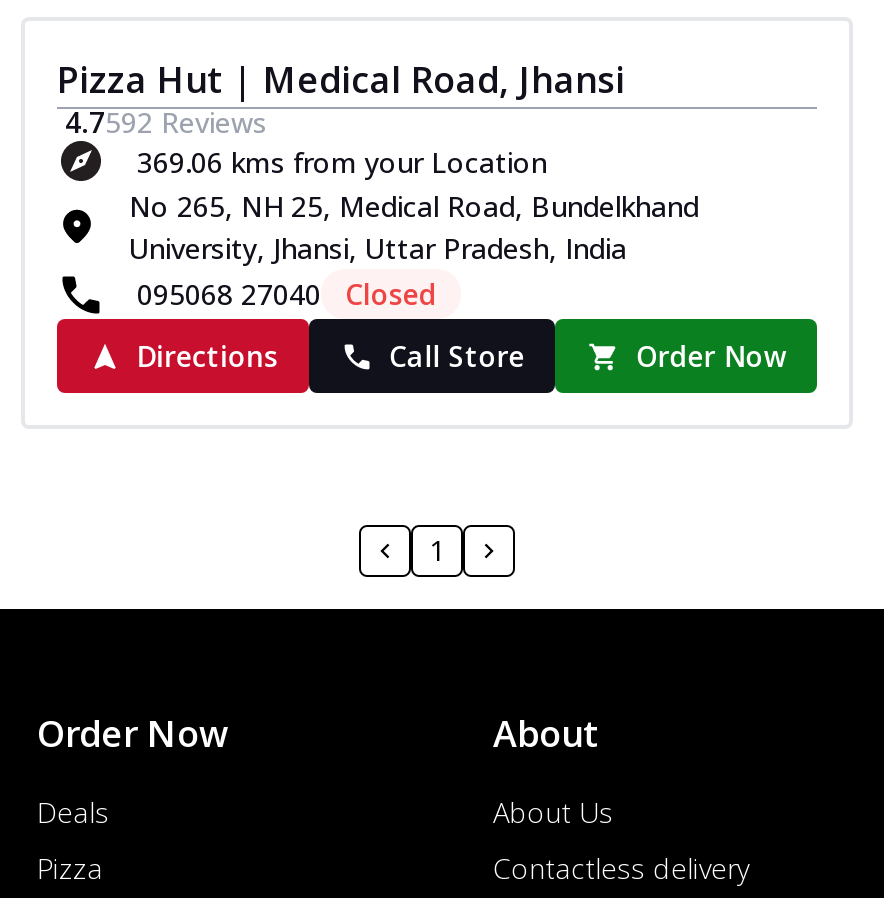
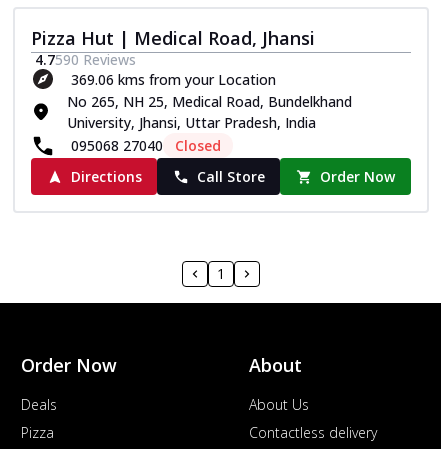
- 4.7592Reviews
+ 4.7590Reviews
